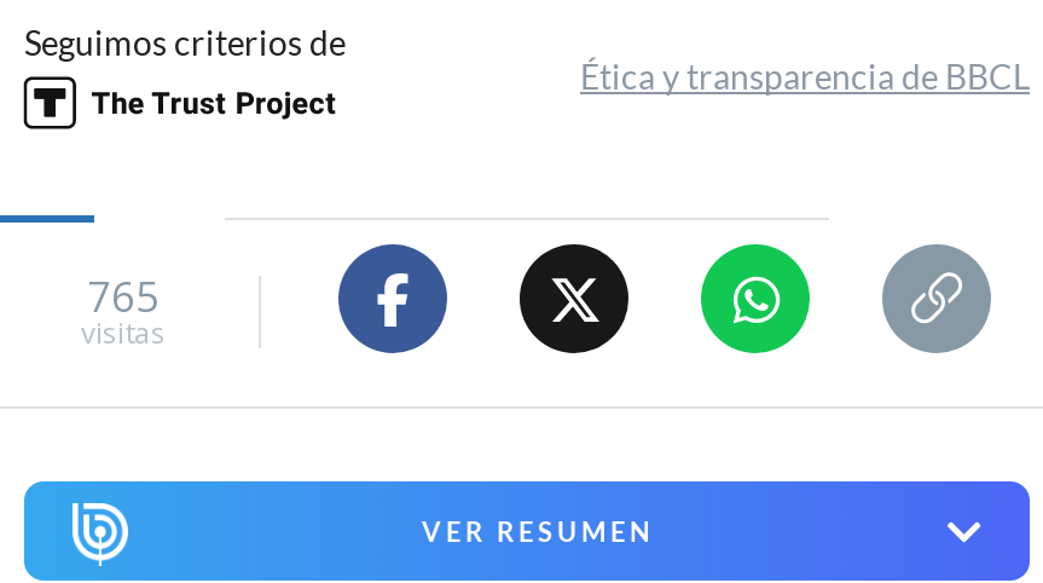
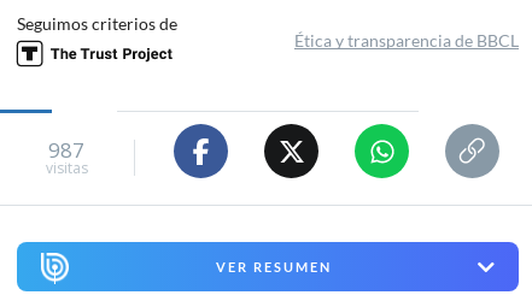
- 765
+ 987
